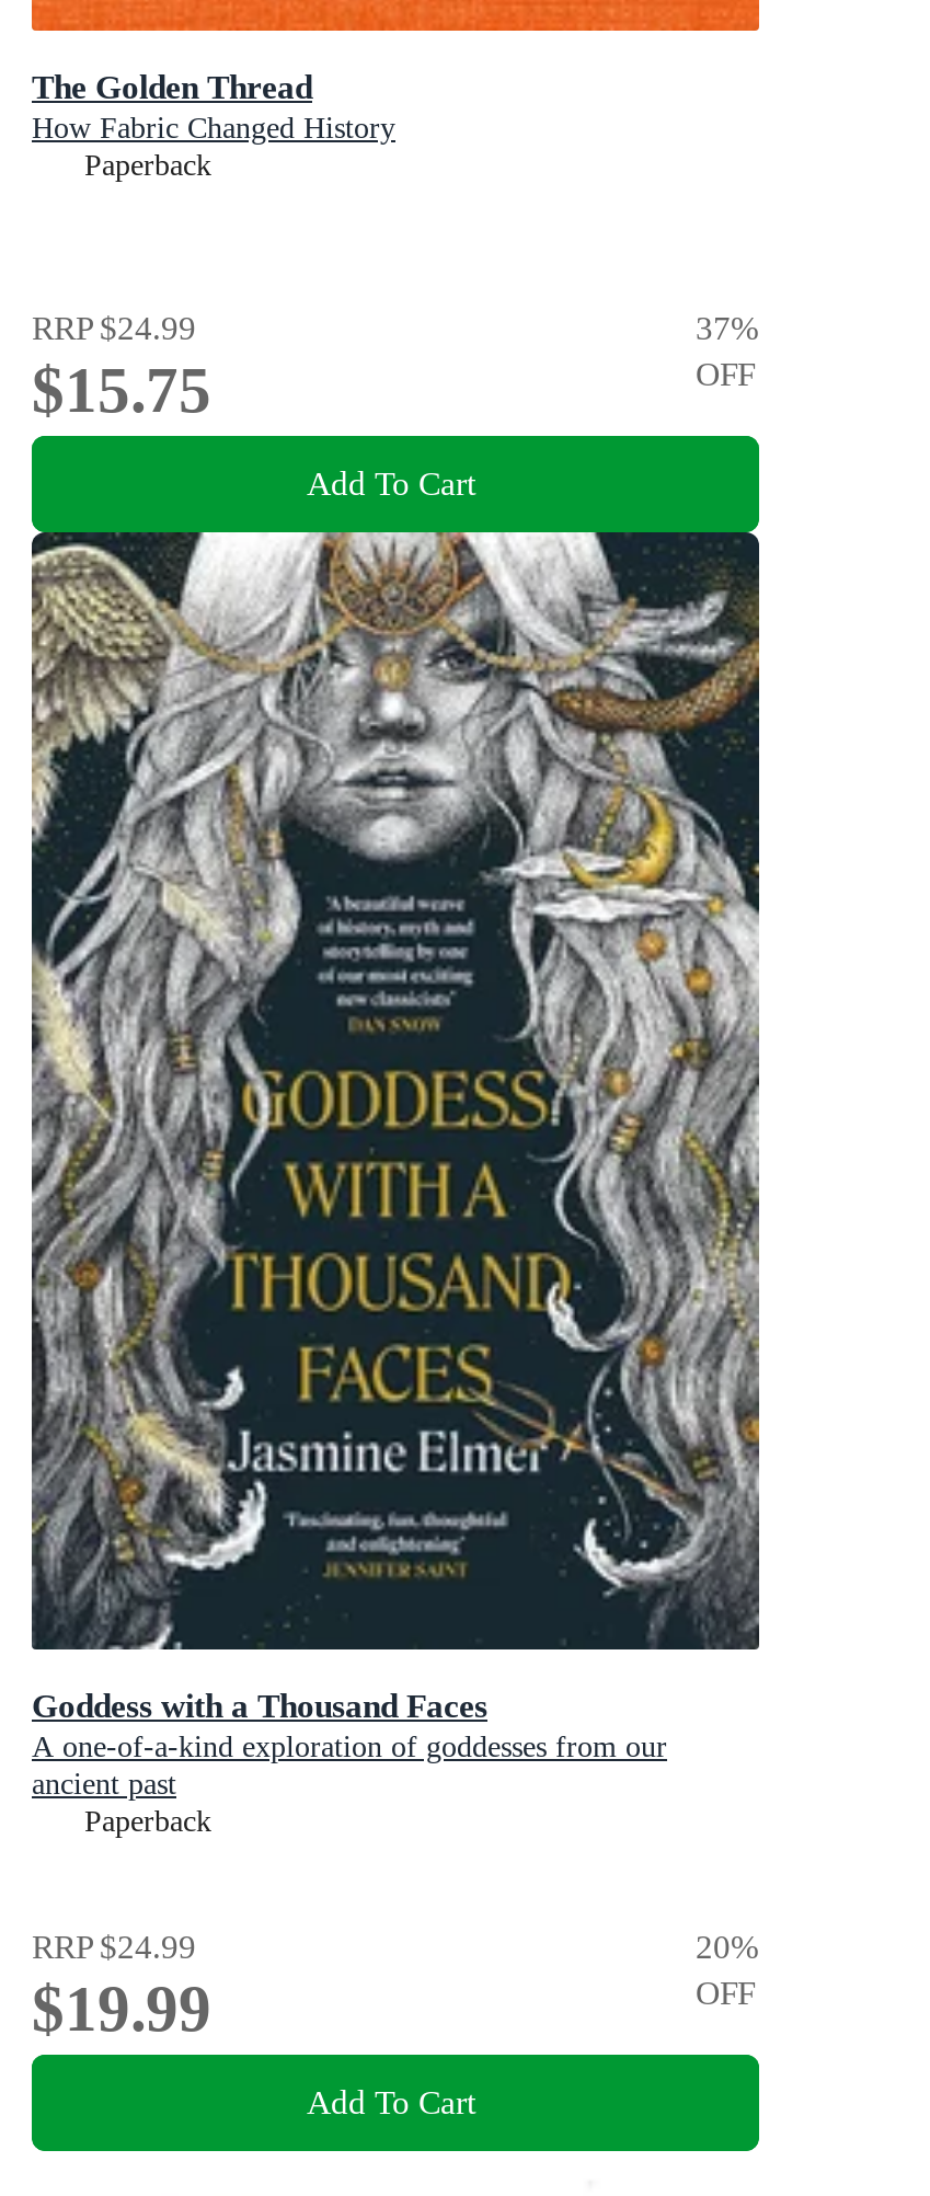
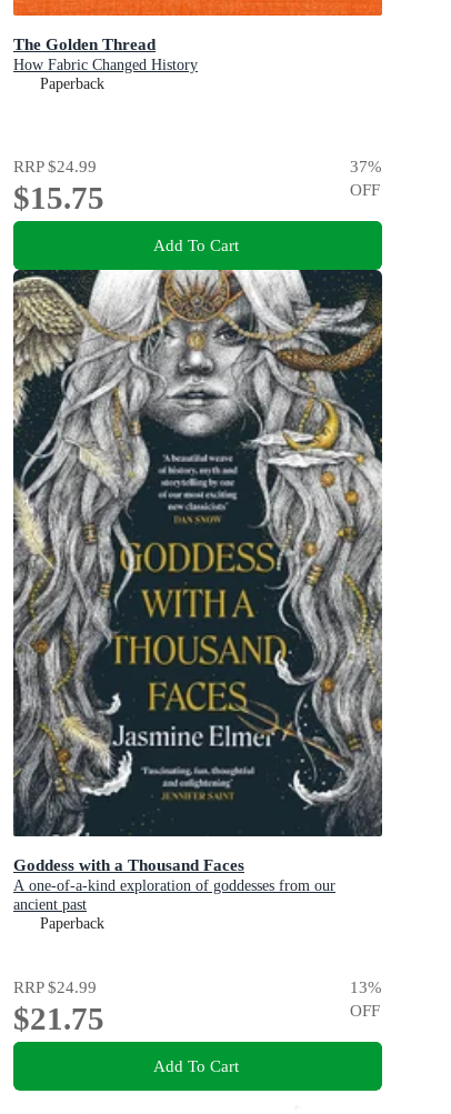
- 20%
+ 13%

- $19.99
+ $21.75
